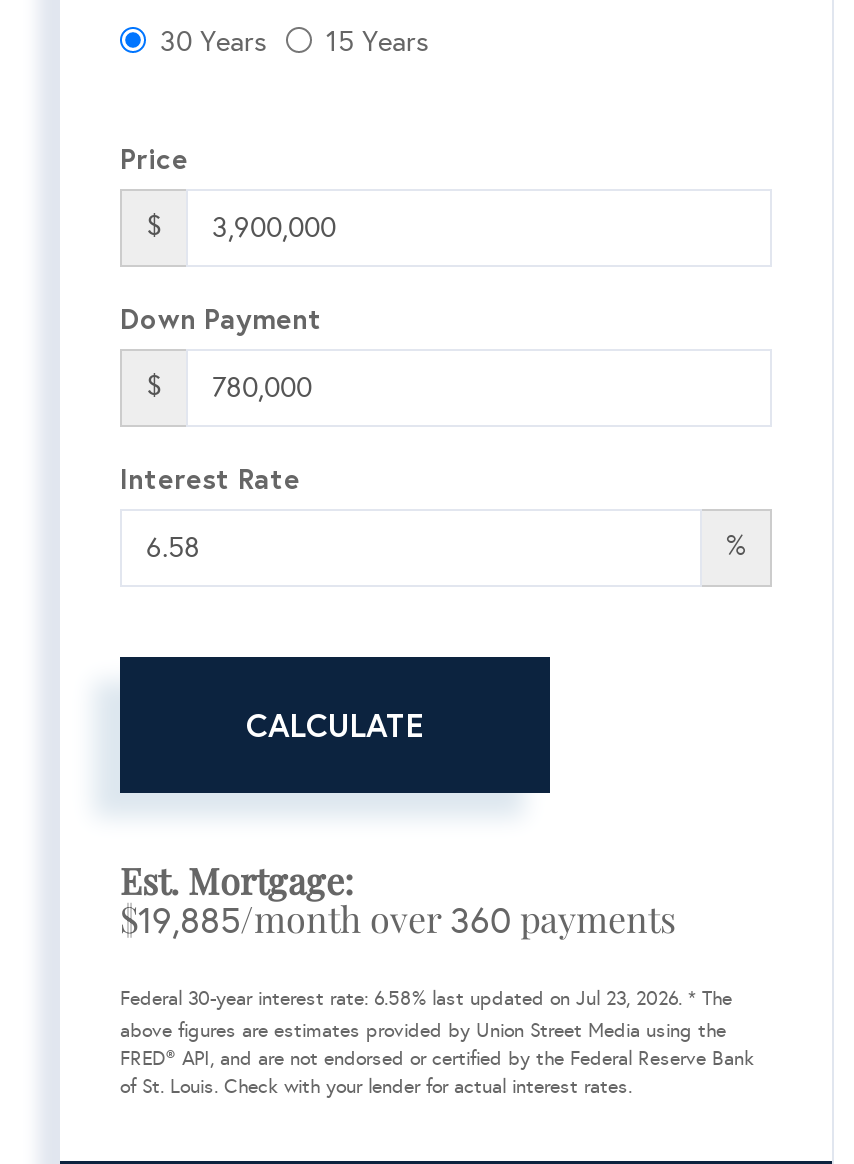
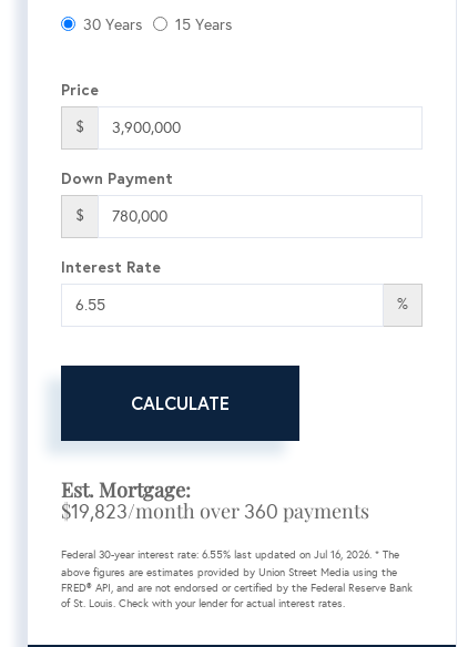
- $19,885/month over 360 payments
+ $19,823/month over 360 payments

- Federal 30-year interest rate: 6.58% last updated on Jul 23, 2026. * The
+ Federal 30-year interest rate: 6.55% last updated on Jul 16, 2026. * The
